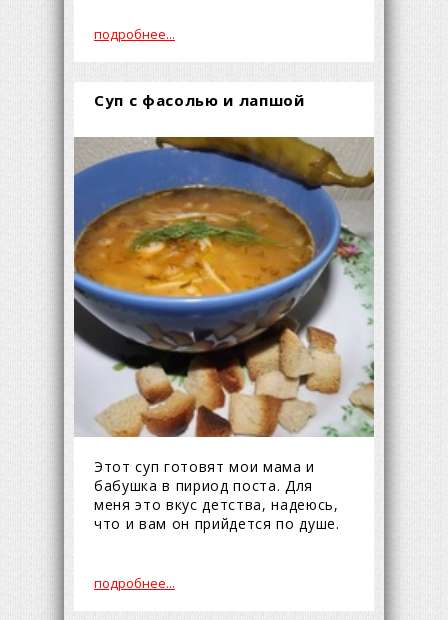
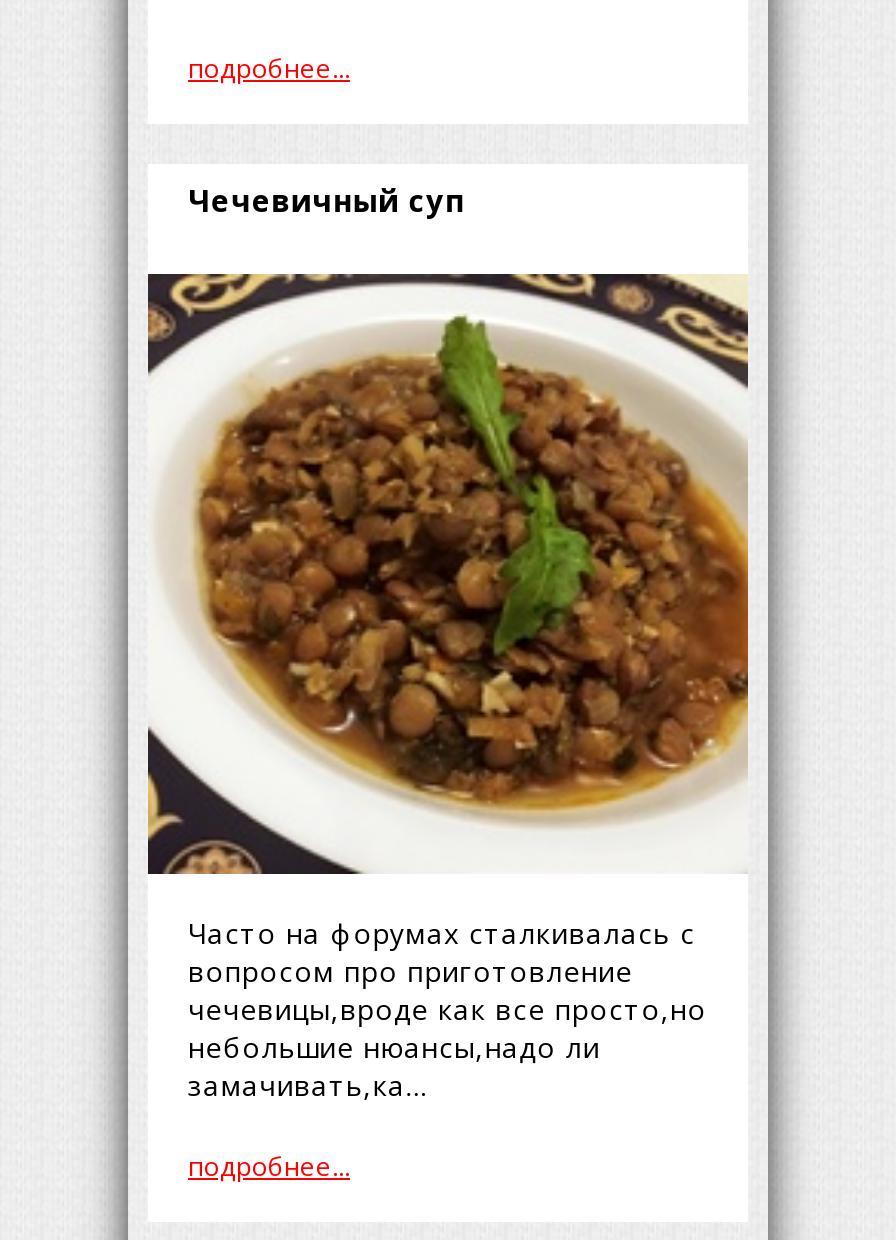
- Суп с фасолью и лапшой
+ Чечевичный суп

- [image]
- Этот суп готовят мои мама и
- бабушка в пириод поста. Для
- меня это вкус детства, надеюсь,
- что и вам он прийдется по душе.
+ [image]
+ Часто на форумах сталкивалась с
+ вопросом про приготовление
+ чечевицы,вроде как все просто,но
+ небольшие нюансы,надо ли
+ замачивать,ка...
